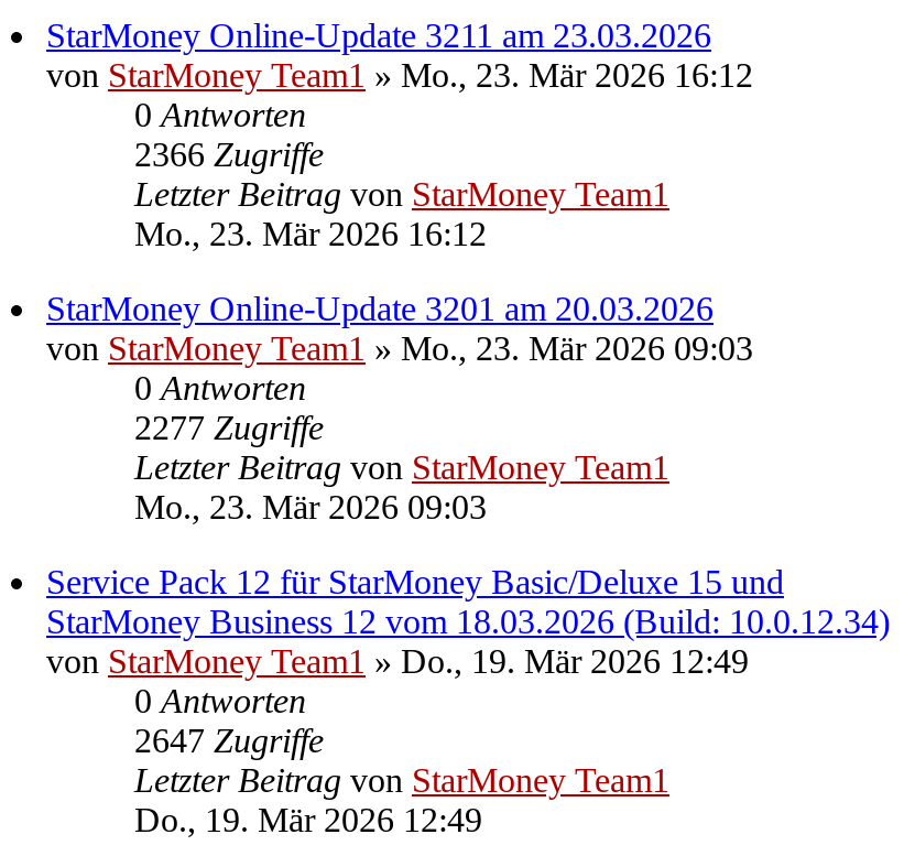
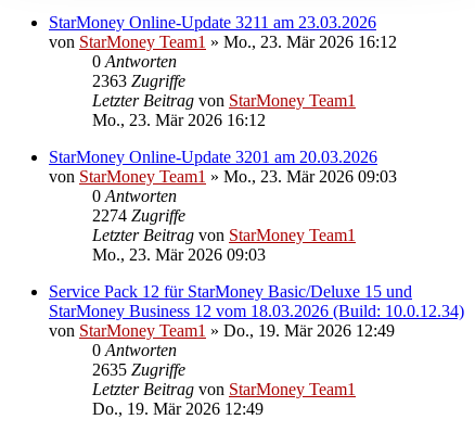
- 2366 Zugriffe
+ 2363 Zugriffe

- 2277 Zugriffe
+ 2274 Zugriffe

- 2647 Zugriffe
+ 2635 Zugriffe
